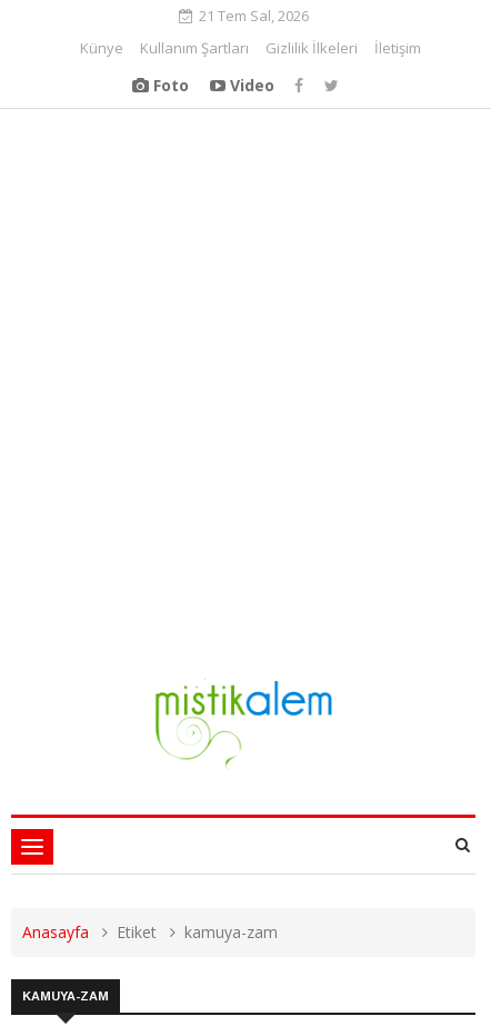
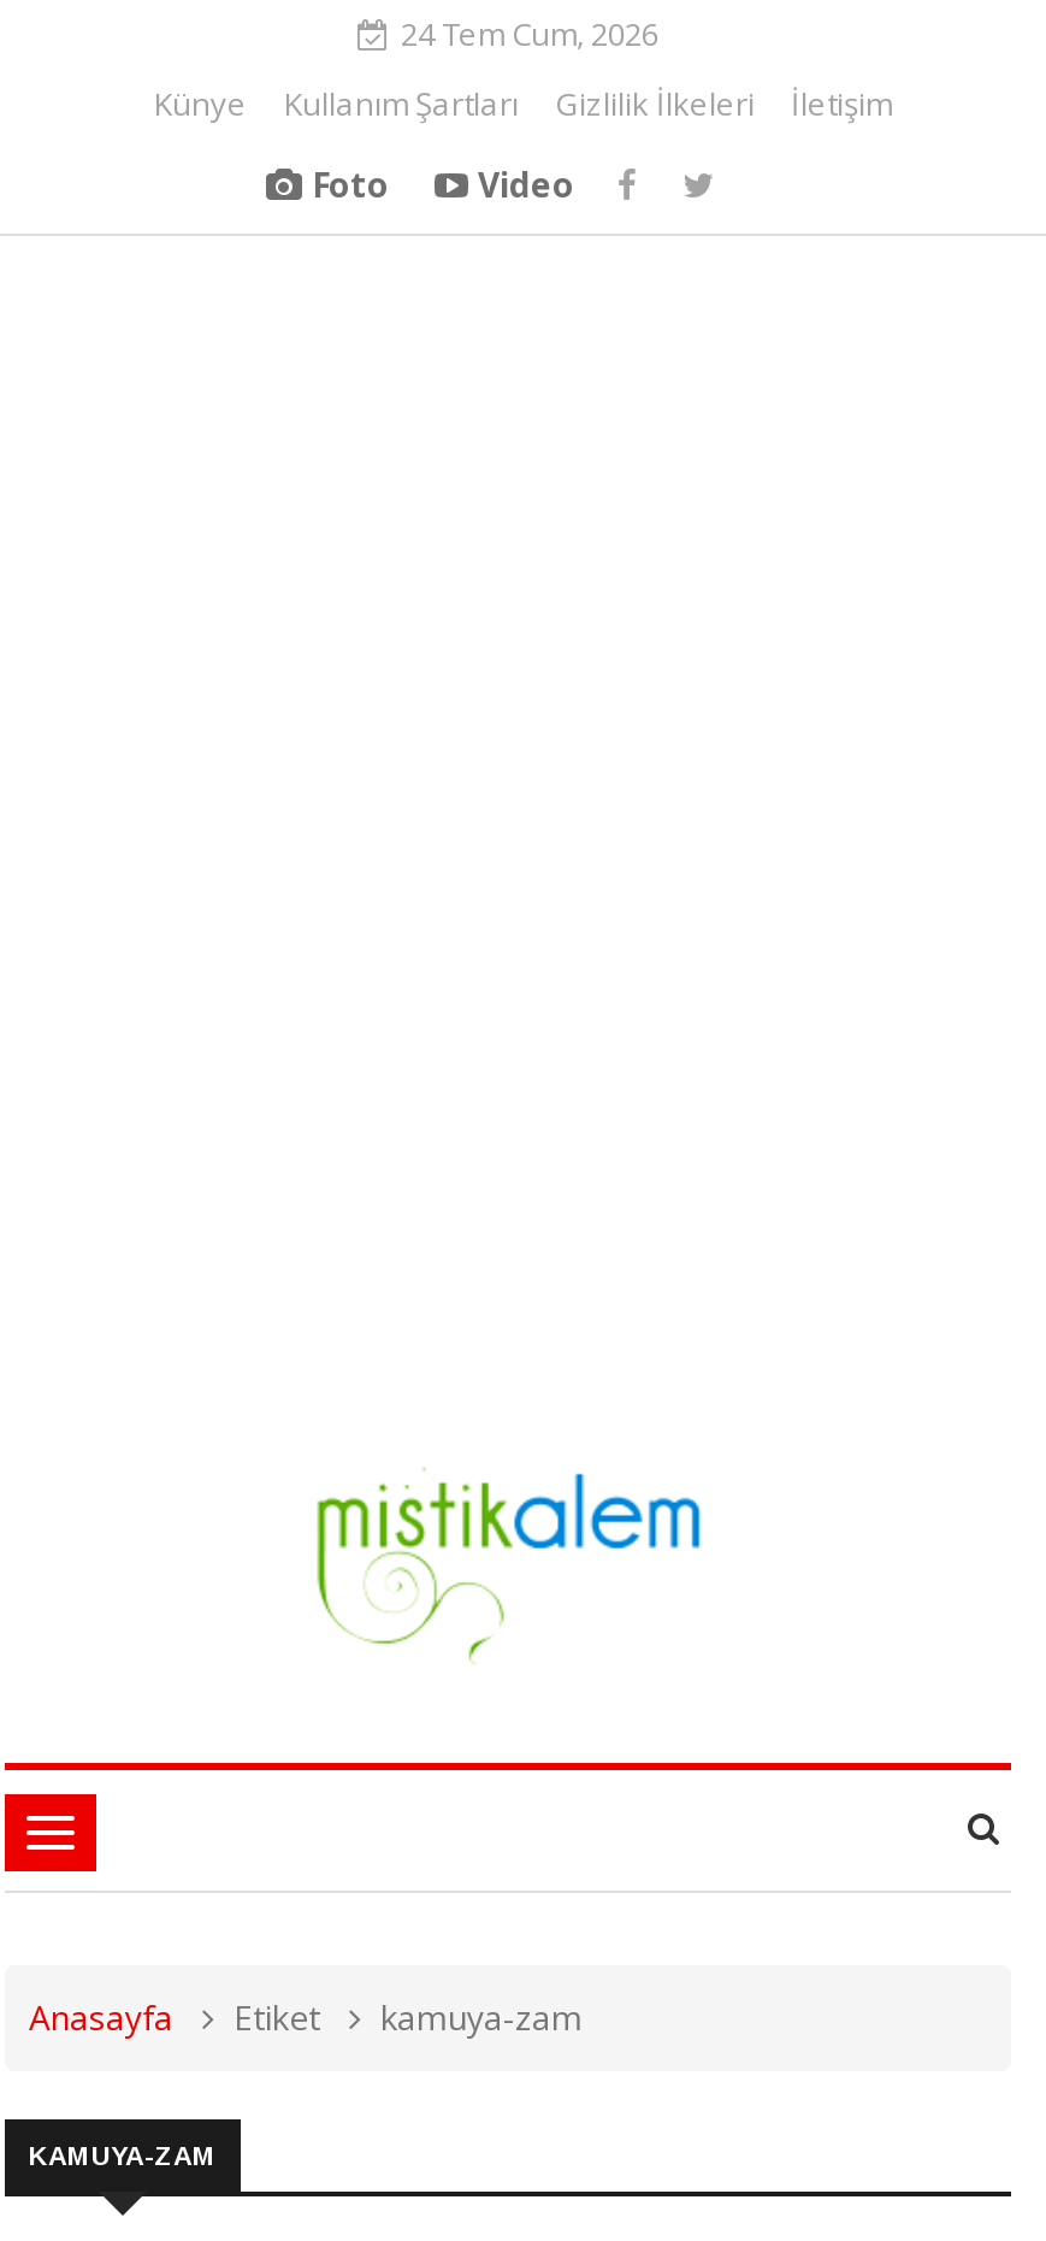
- 21 Tem Sal, 2026
+ 24 Tem Cum, 2026
